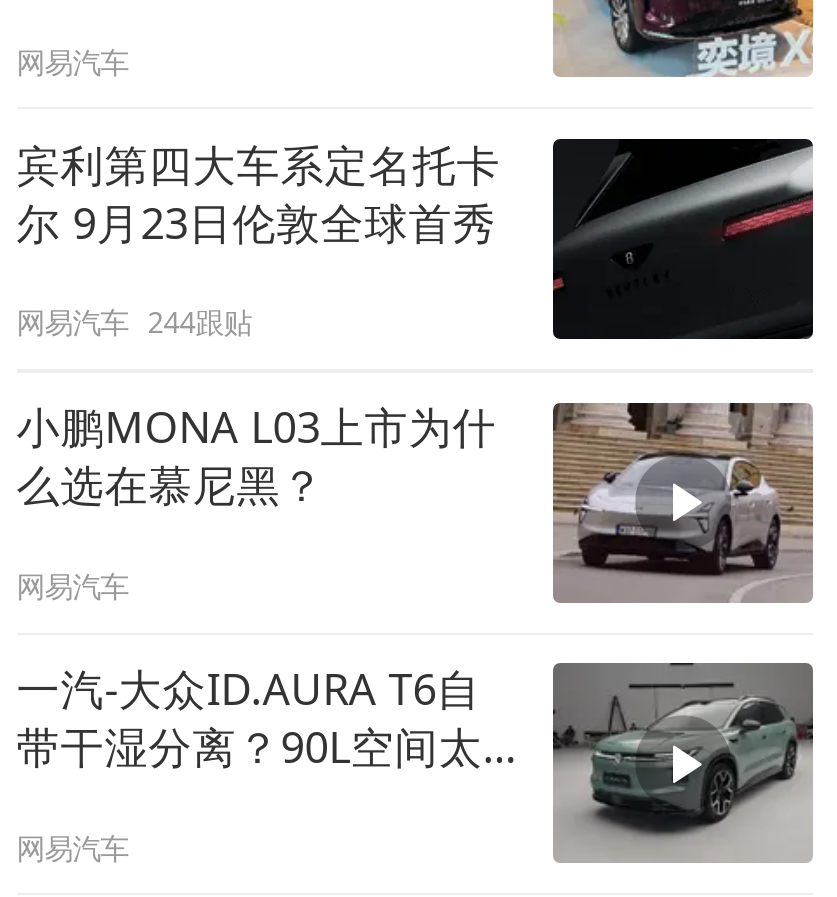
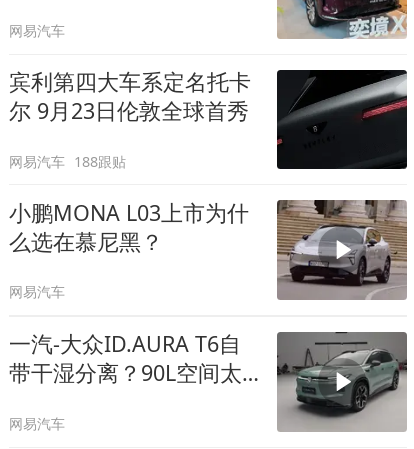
- 网易汽车 244跟贴
+ 网易汽车 188跟贴
